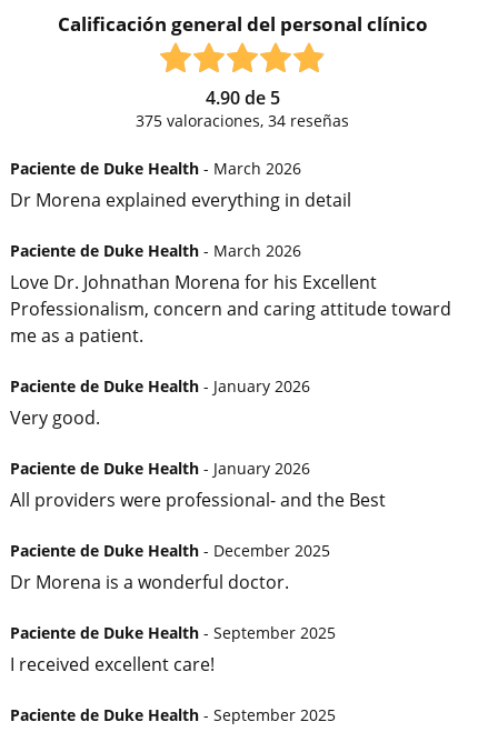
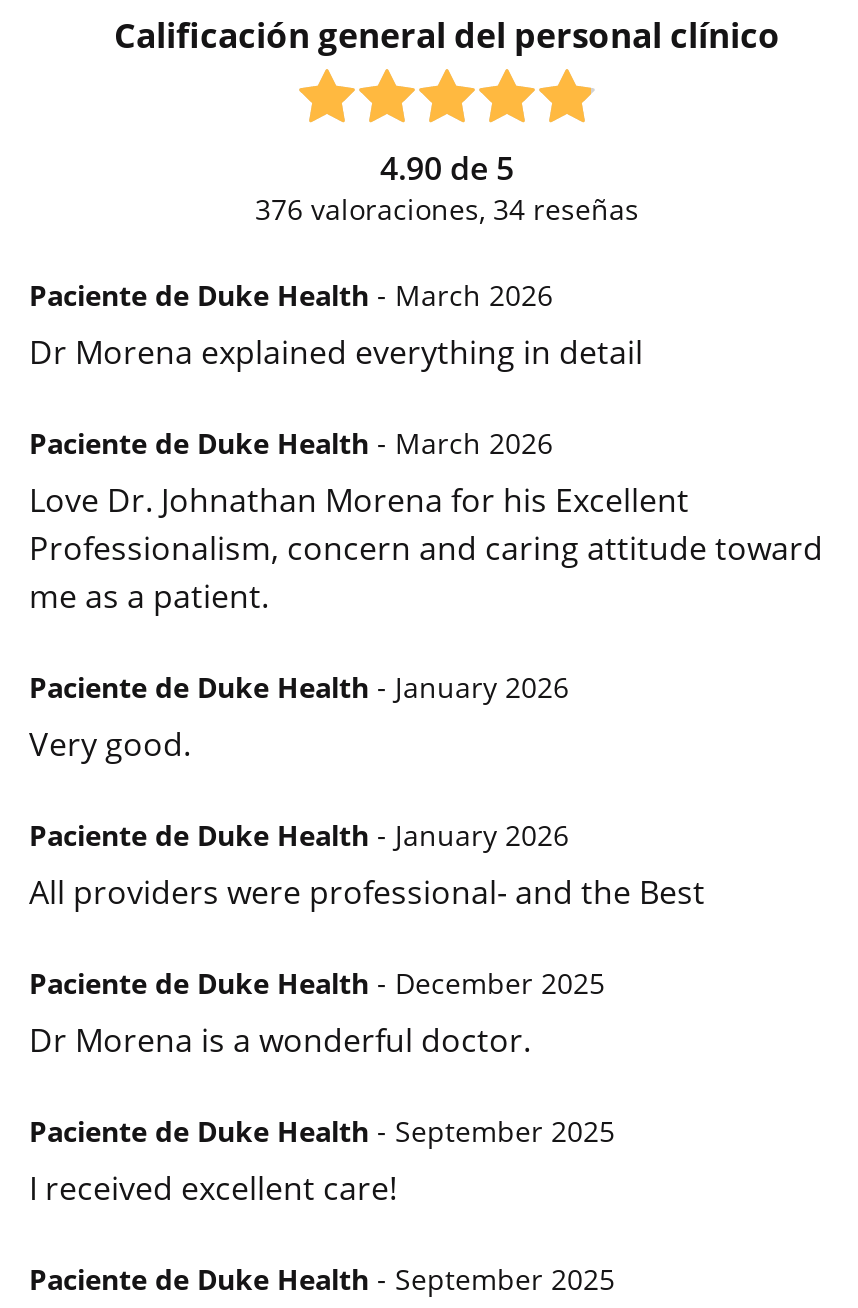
- 375 valoraciones, 34 reseñas
+ 376 valoraciones, 34 reseñas
